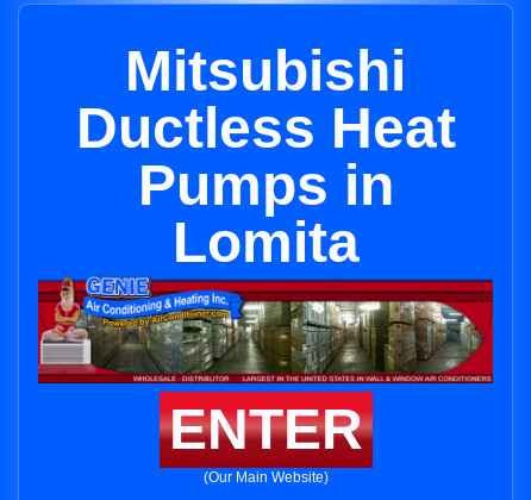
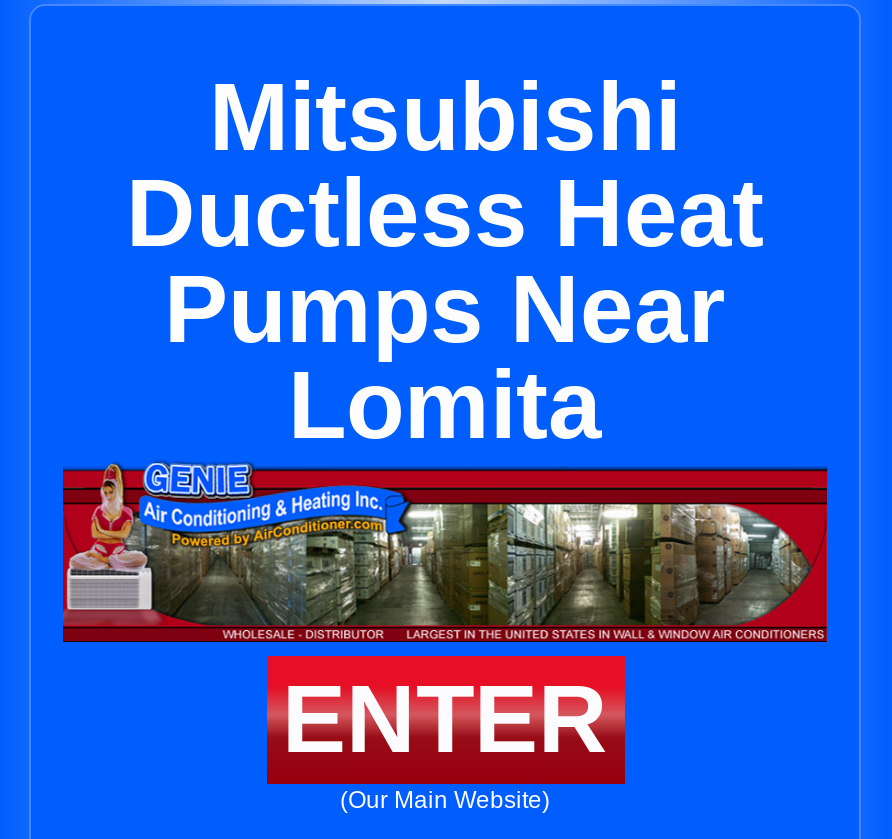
- Pumps in
+ Pumps Near
